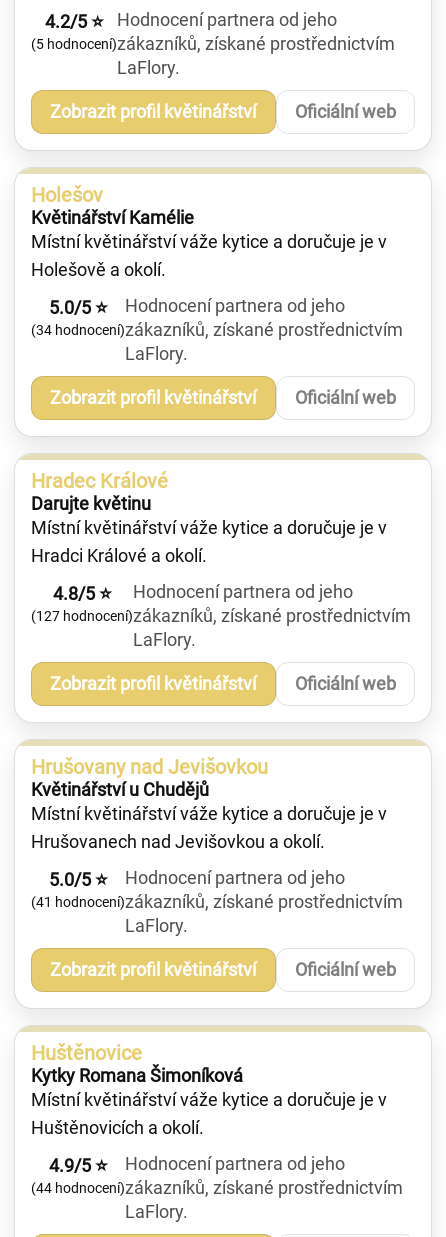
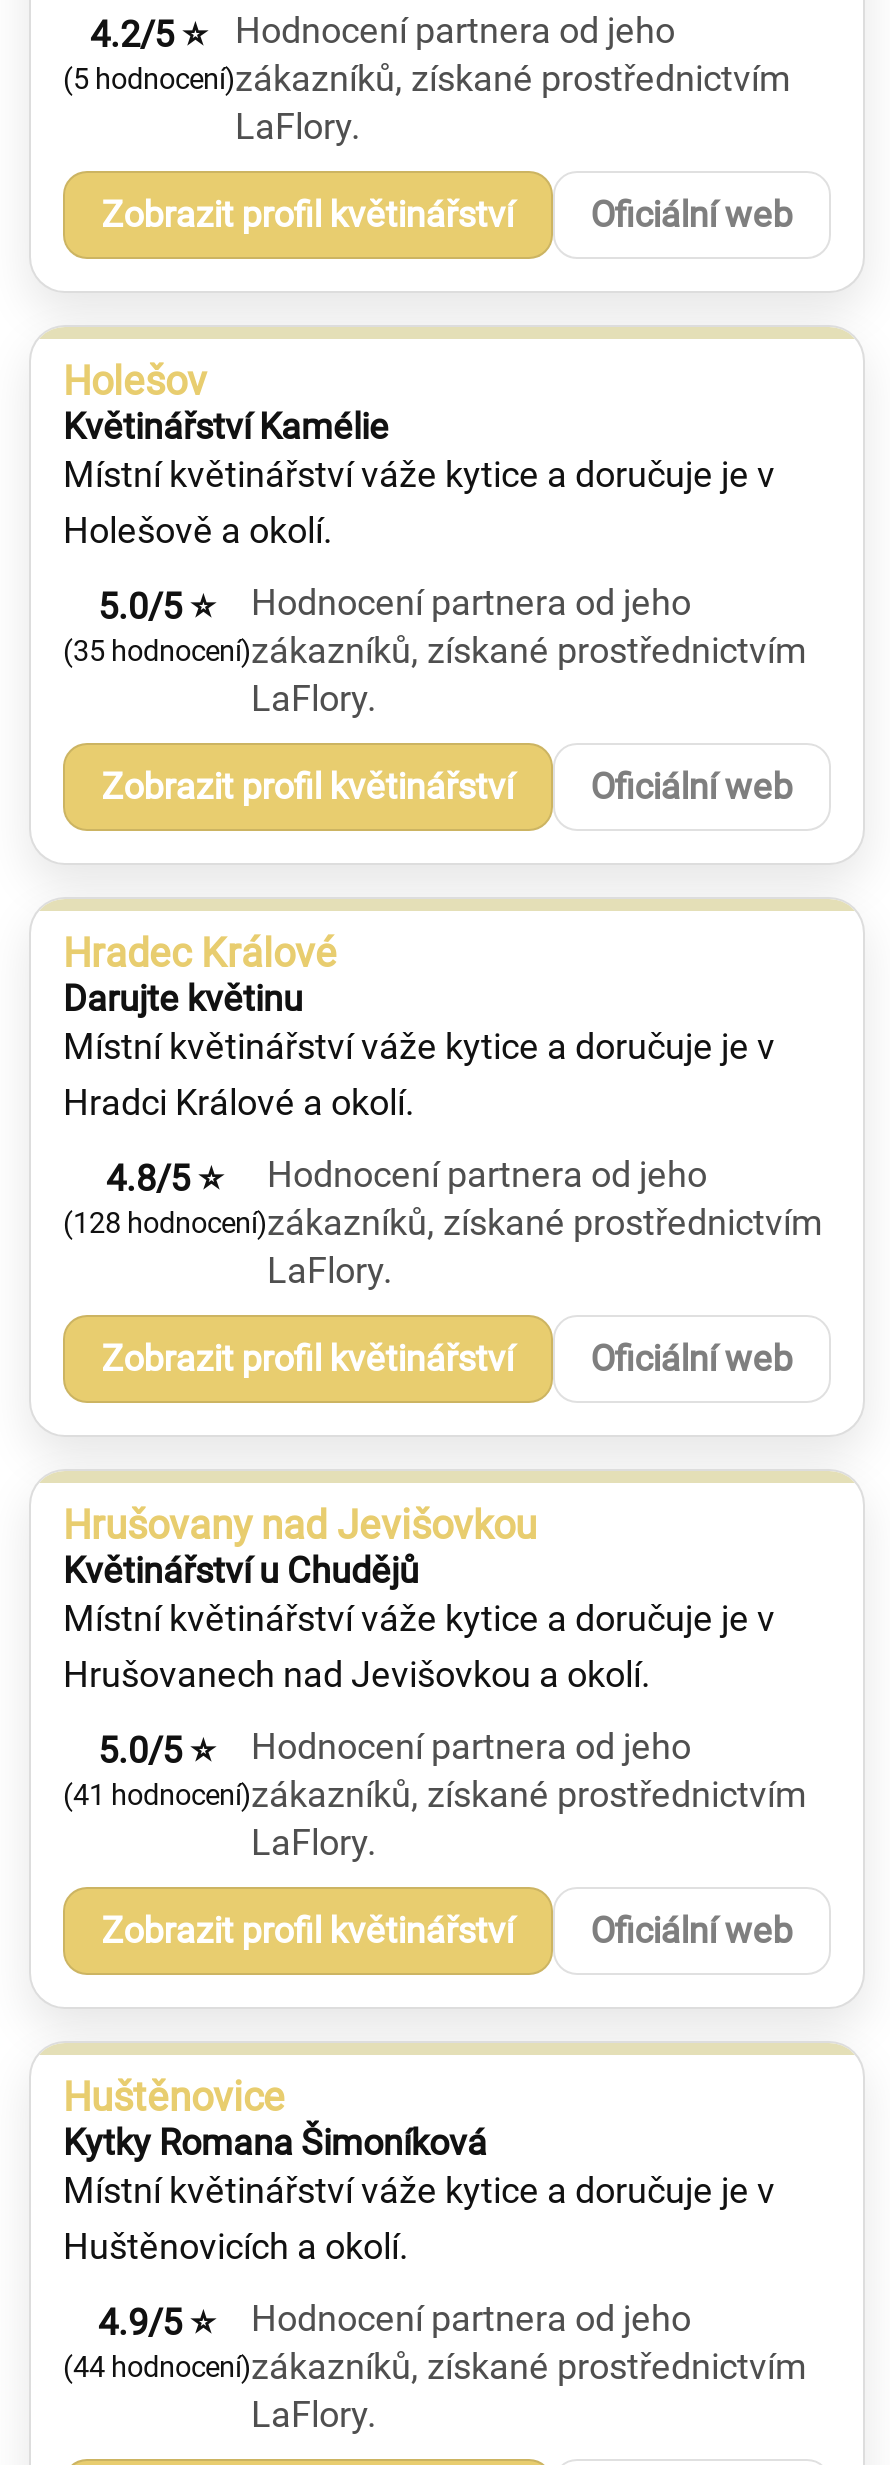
- (34 hodnocení) zákazníků, získané prostřednictvím
+ (35 hodnocení) zákazníků, získané prostřednictvím

- (127 hodnocení) zákazníků, získané prostřednictvím
+ (128 hodnocení) zákazníků, získané prostřednictvím
